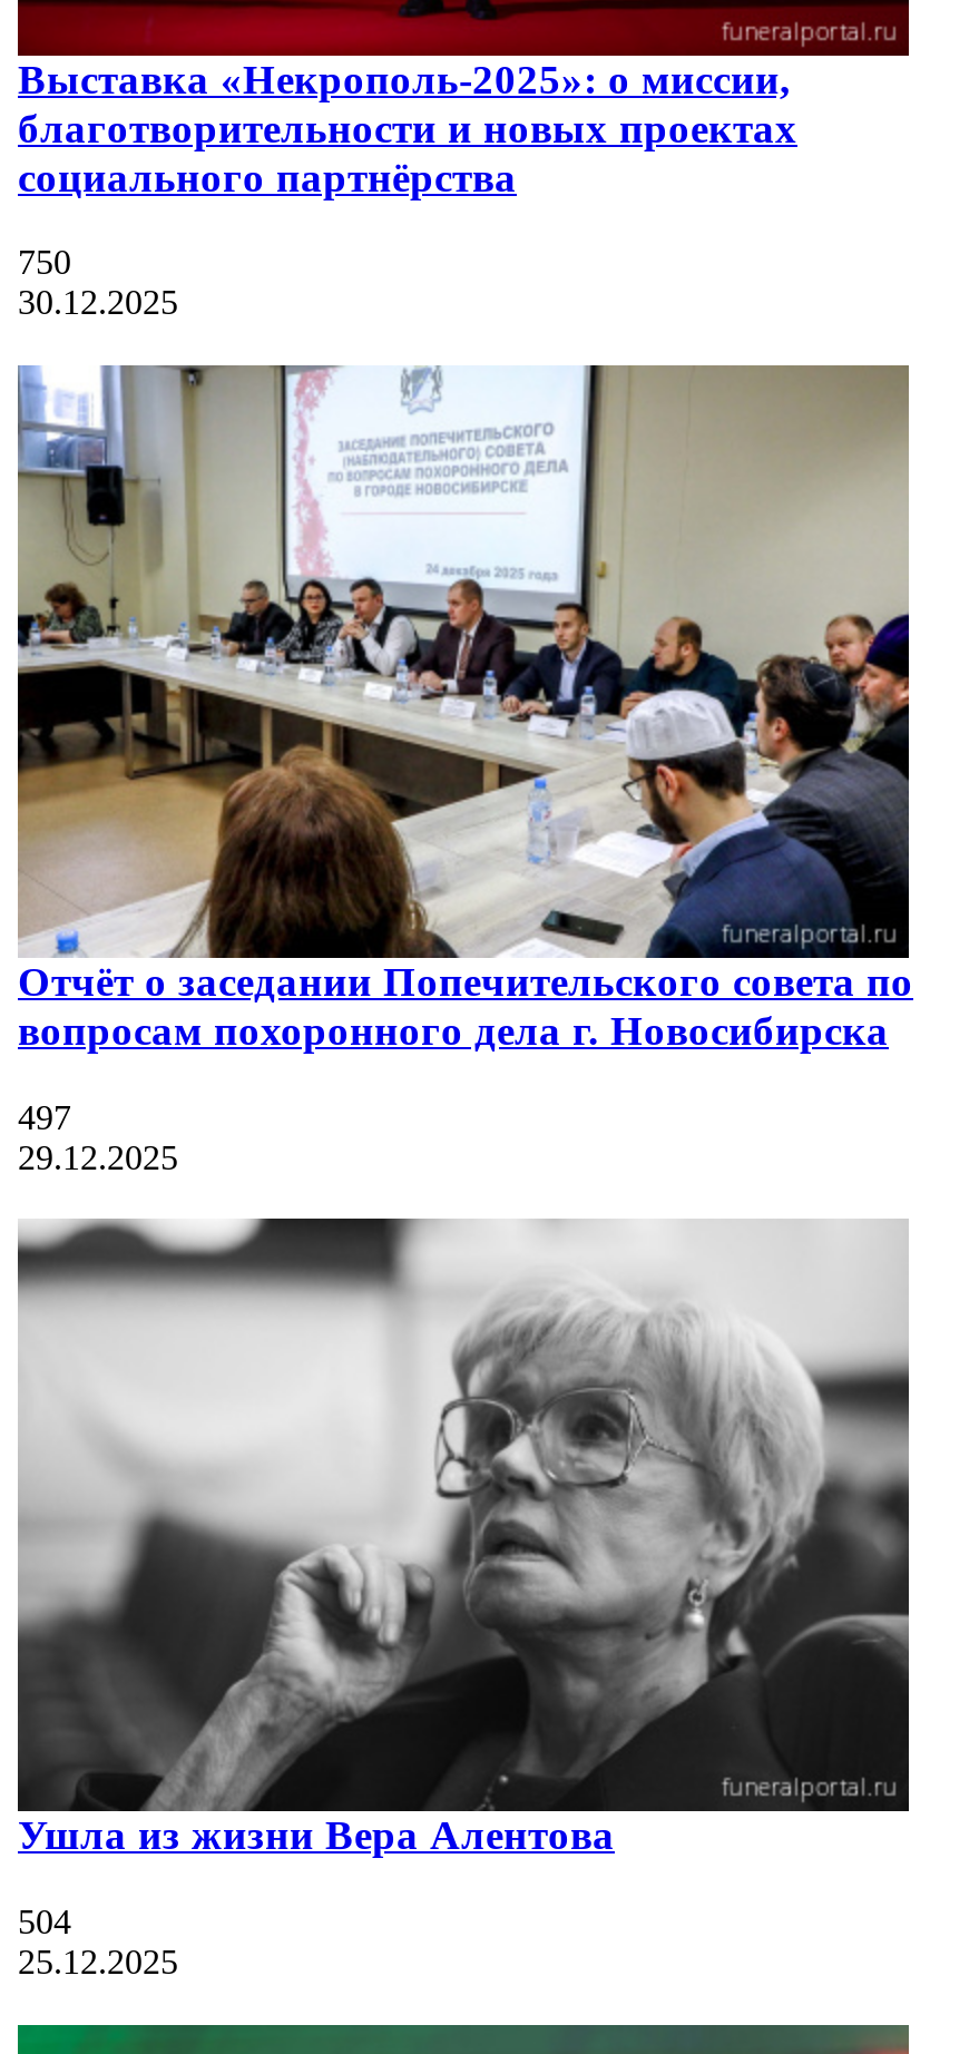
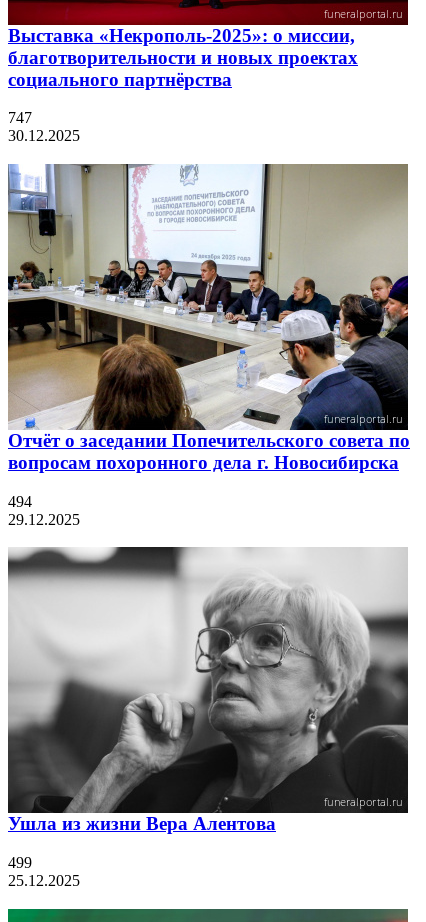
- 750
+ 747

- 497
+ 494

- 504
+ 499
